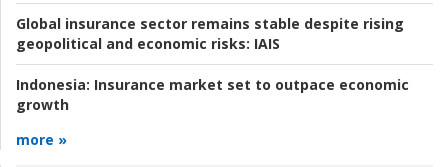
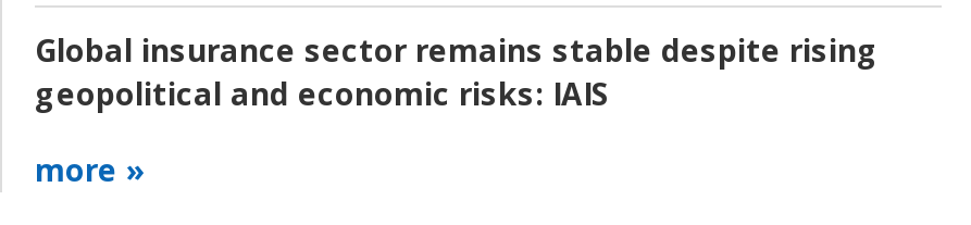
- Indonesia: Insurance market set to outpace economic
- growth
